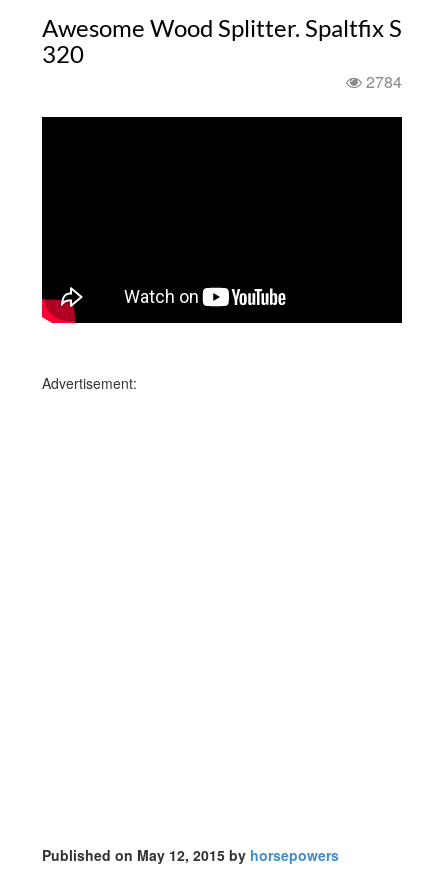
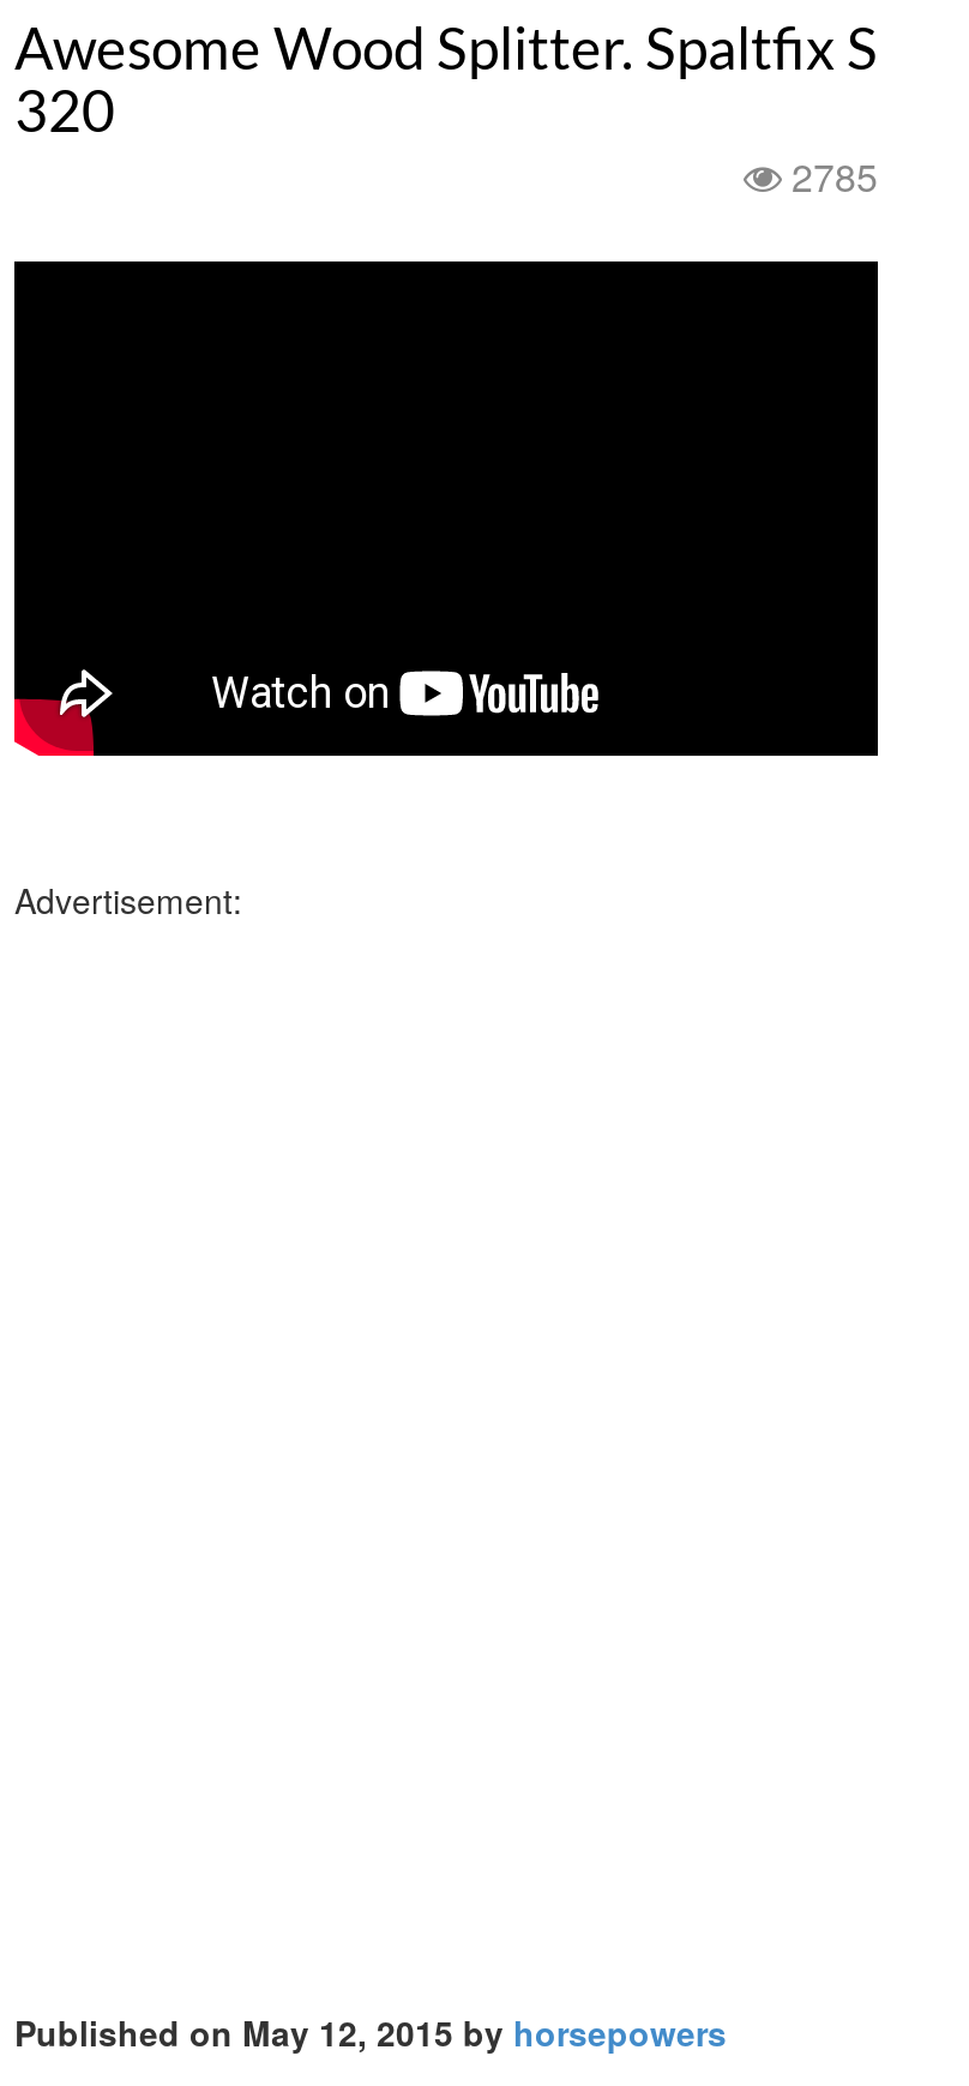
- 2784
+ 2785
